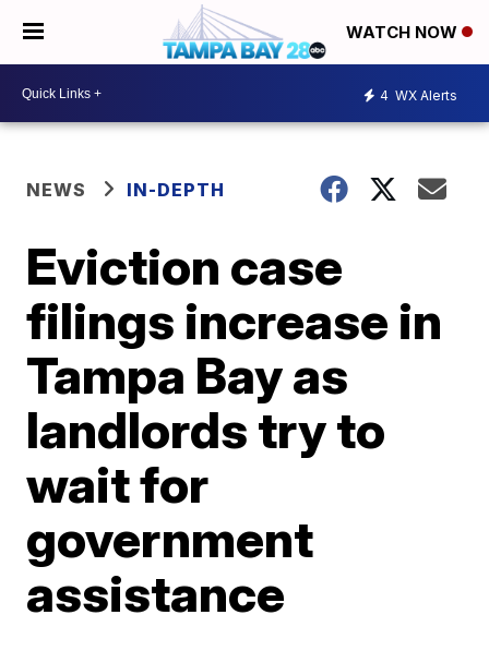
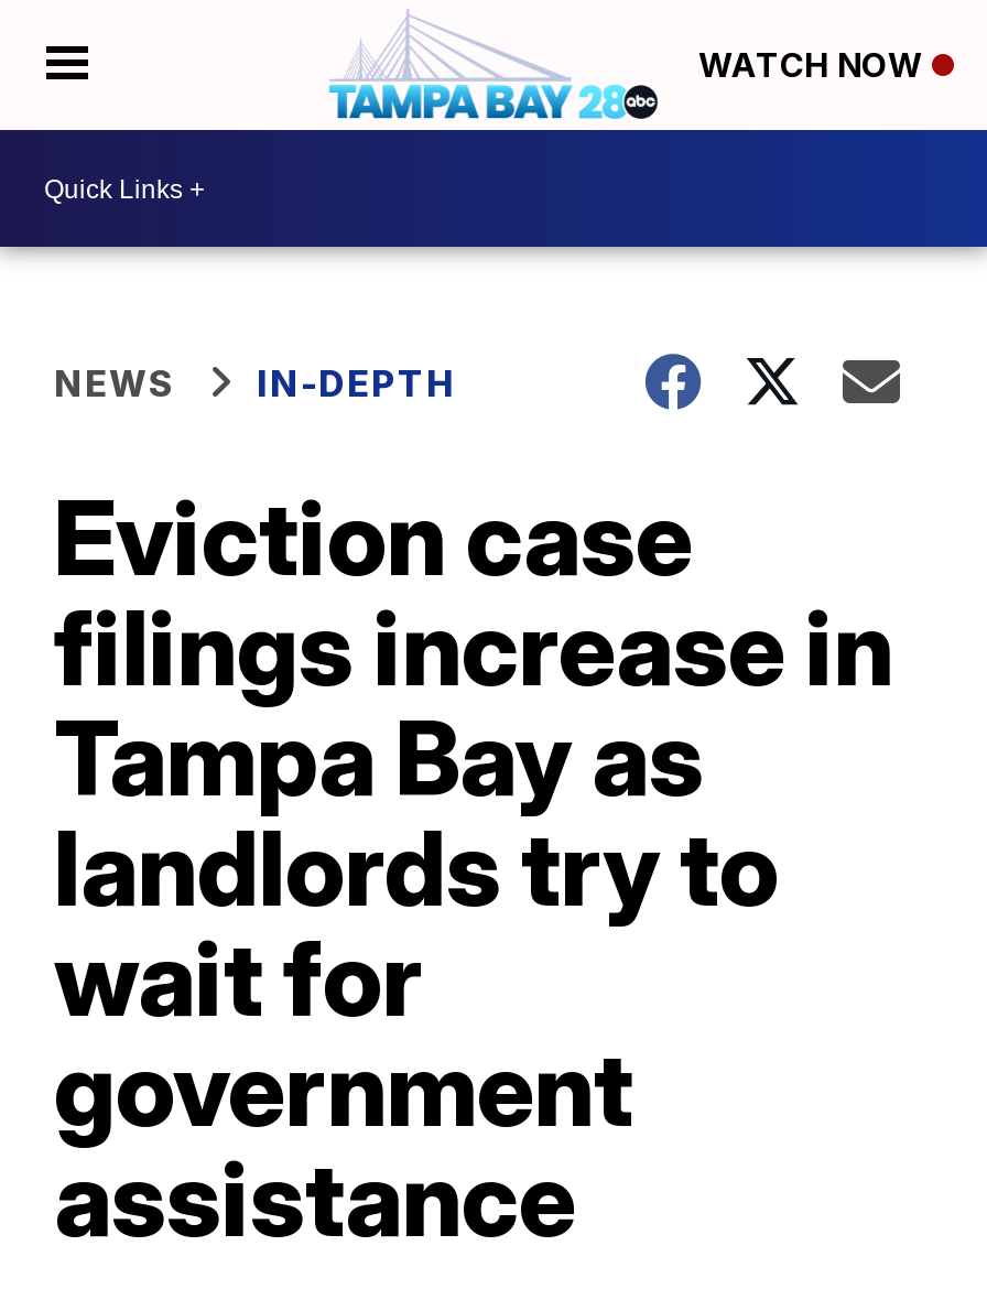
- 4 WX Alerts
